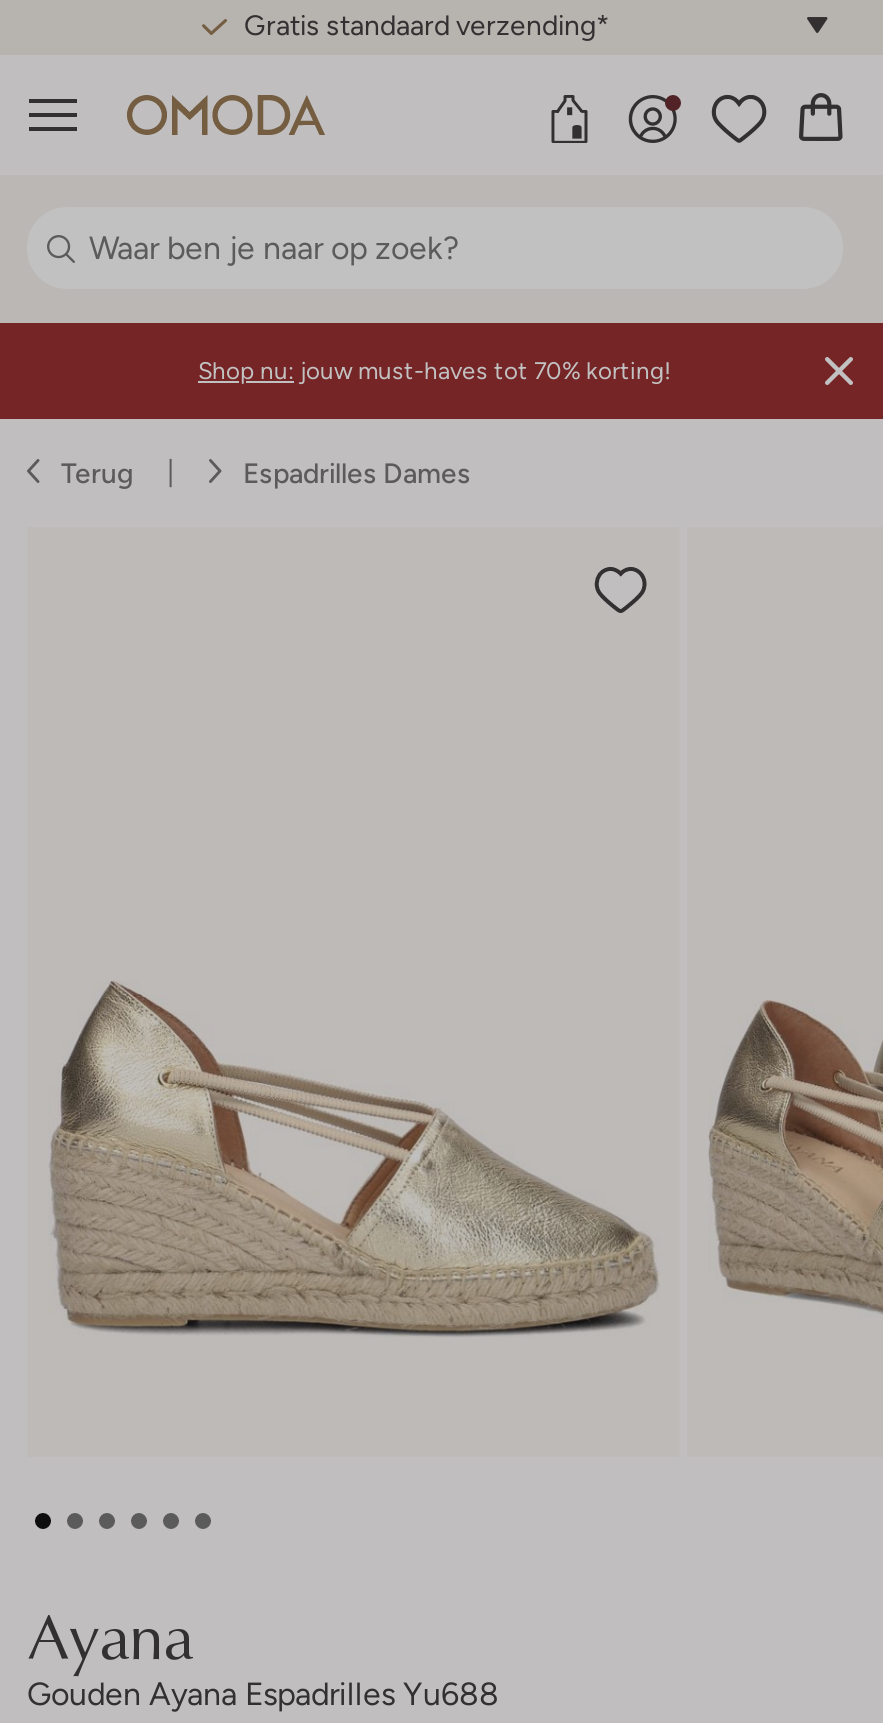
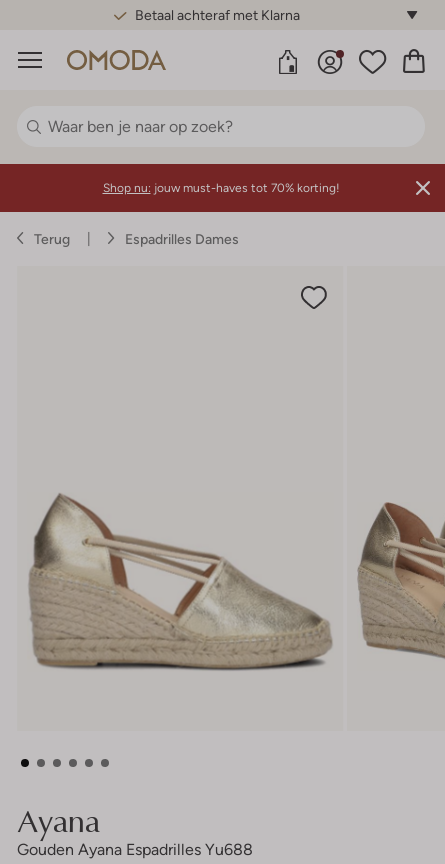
- Gratis standaard verzending*
+ Betaal achteraf met Klarna
